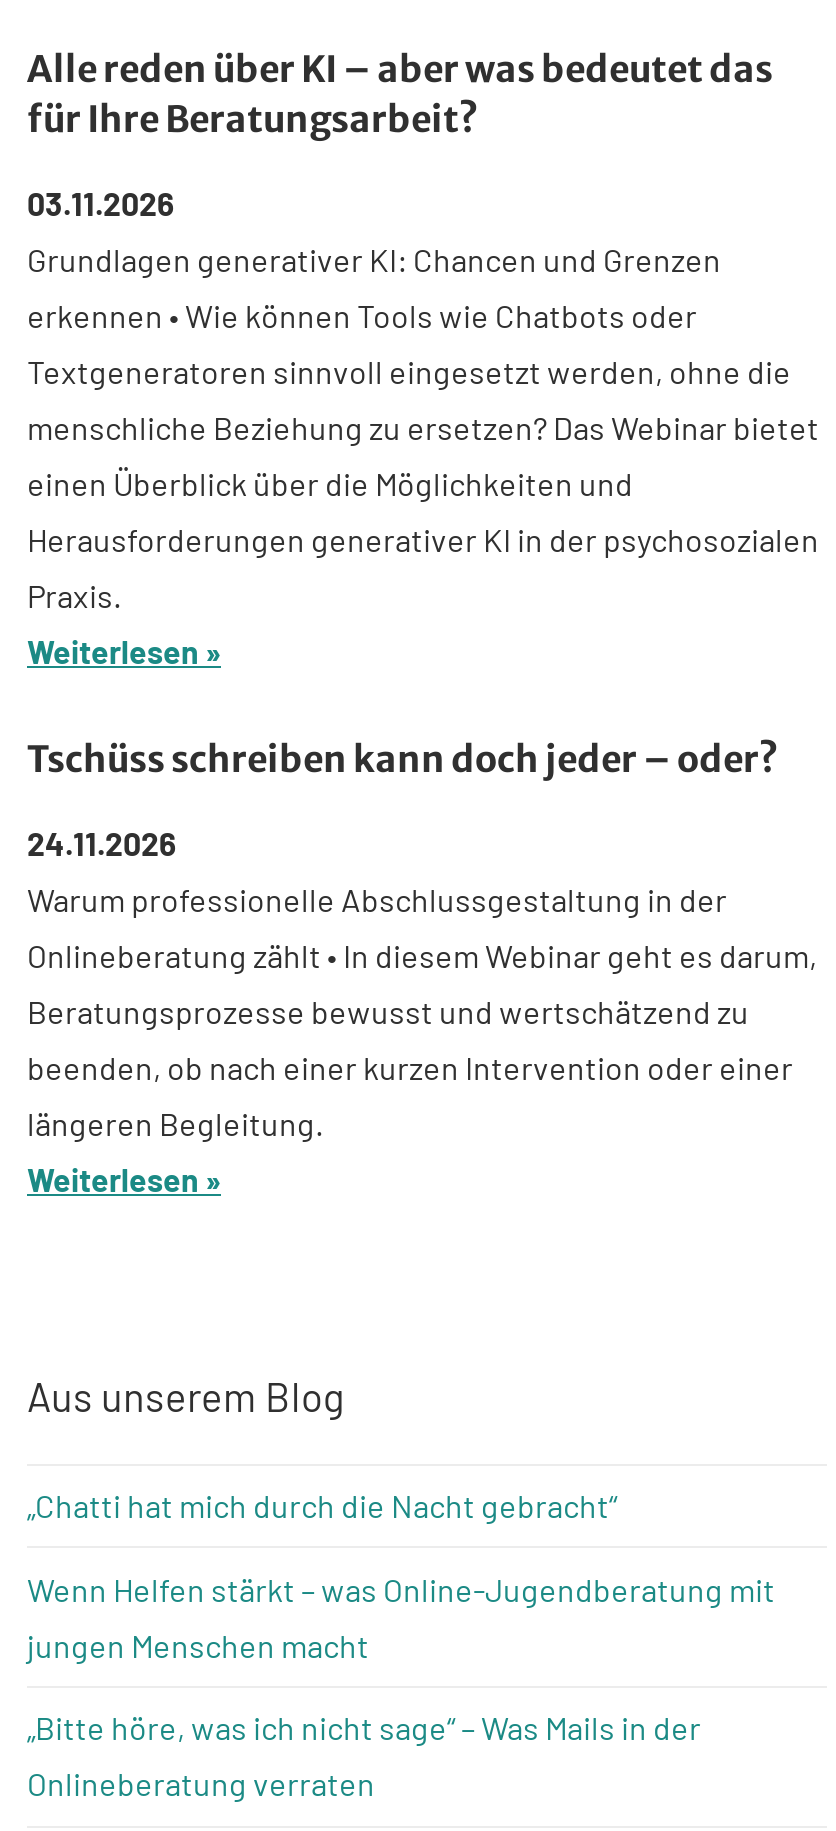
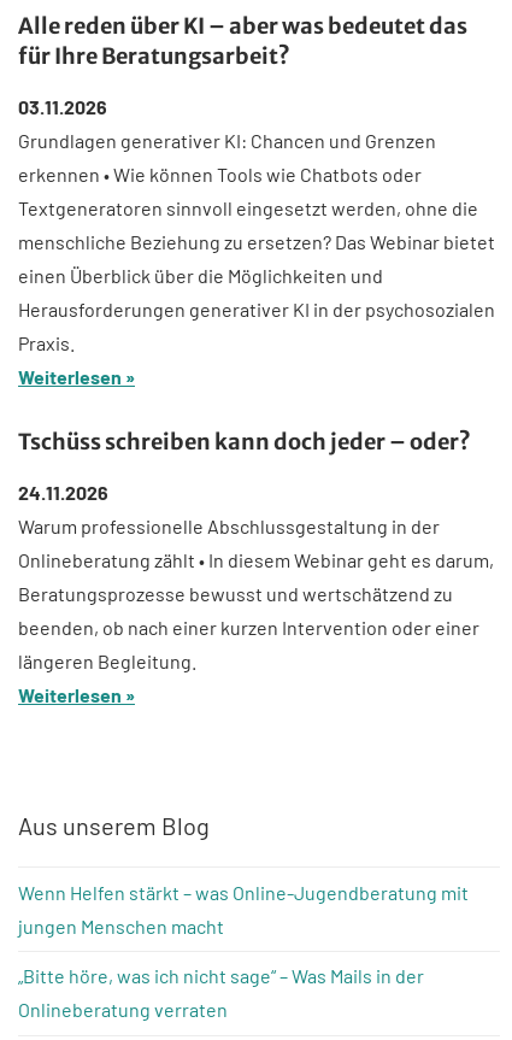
- „Chatti hat mich durch die Nacht gebracht“
